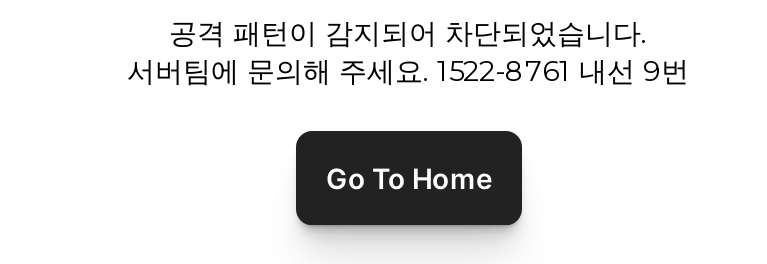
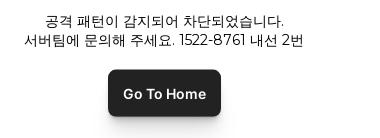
- 서버팀에 문의해 주세요. 1522-8761 내선 9번
+ 서버팀에 문의해 주세요. 1522-8761 내선 2번
